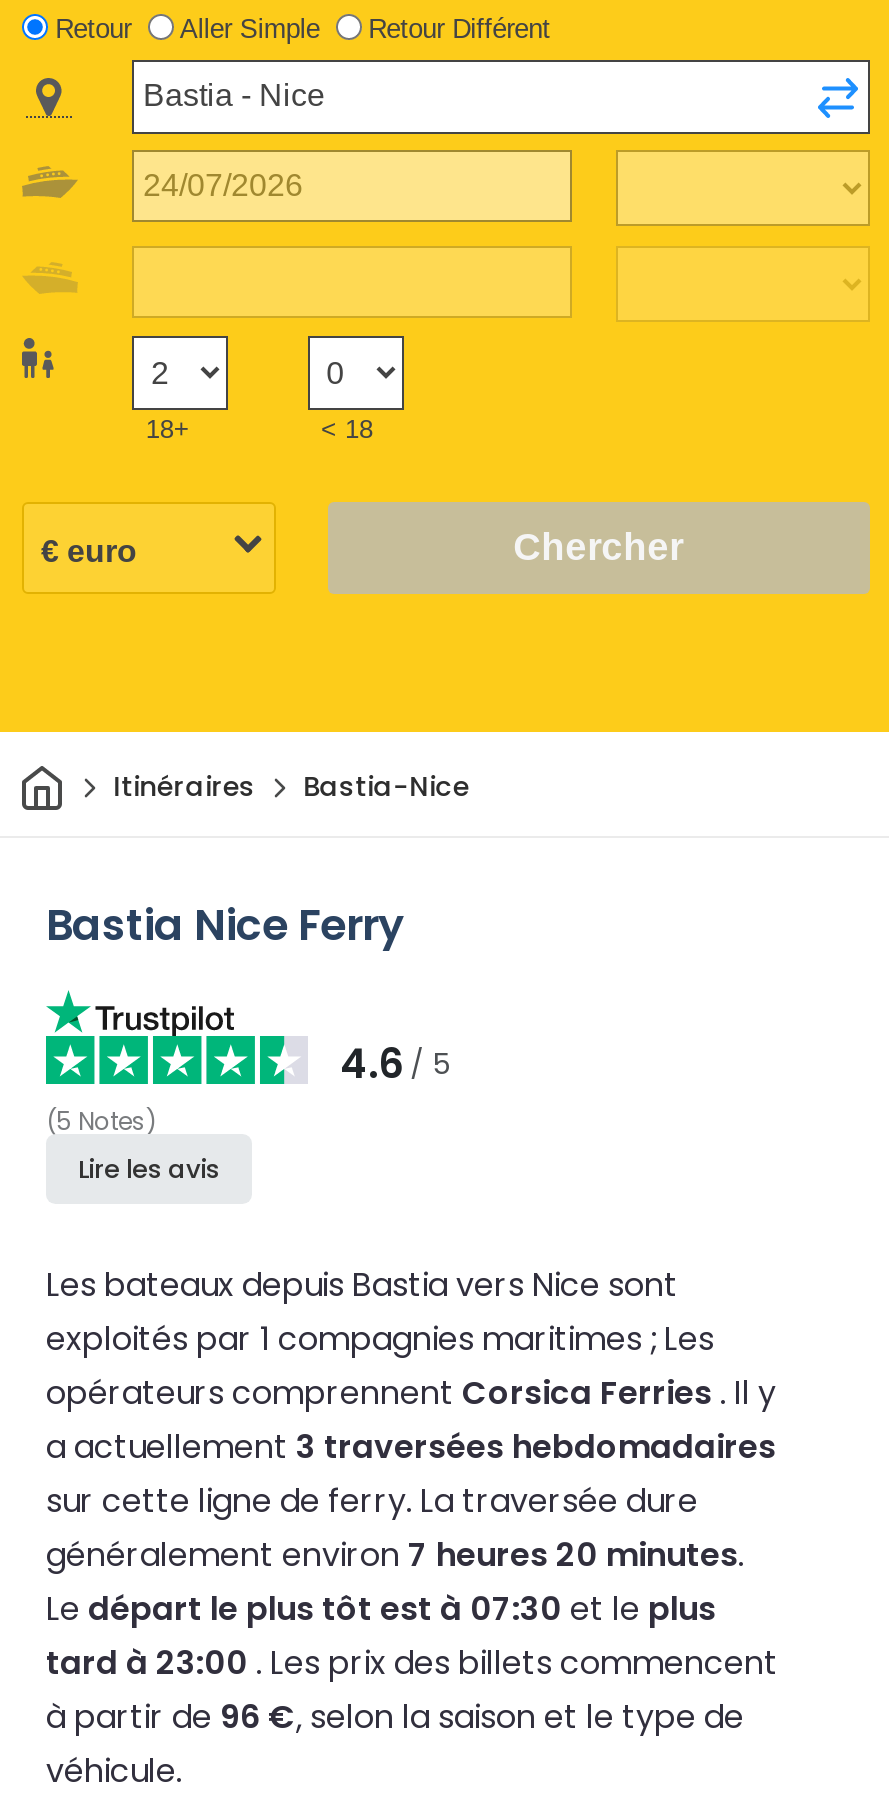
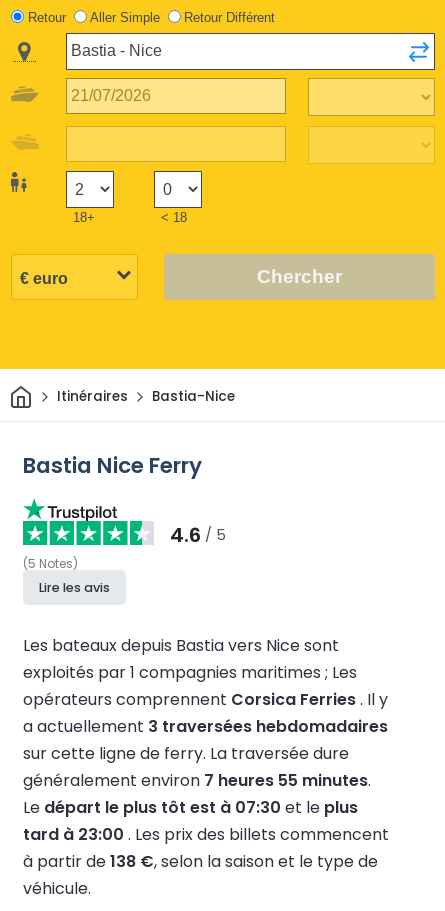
- généralement environ 7 heures 20 minutes.
+ généralement environ 7 heures 55 minutes.

- à partir de 96 €, selon la saison et le type de
+ à partir de 138 €, selon la saison et le type de
